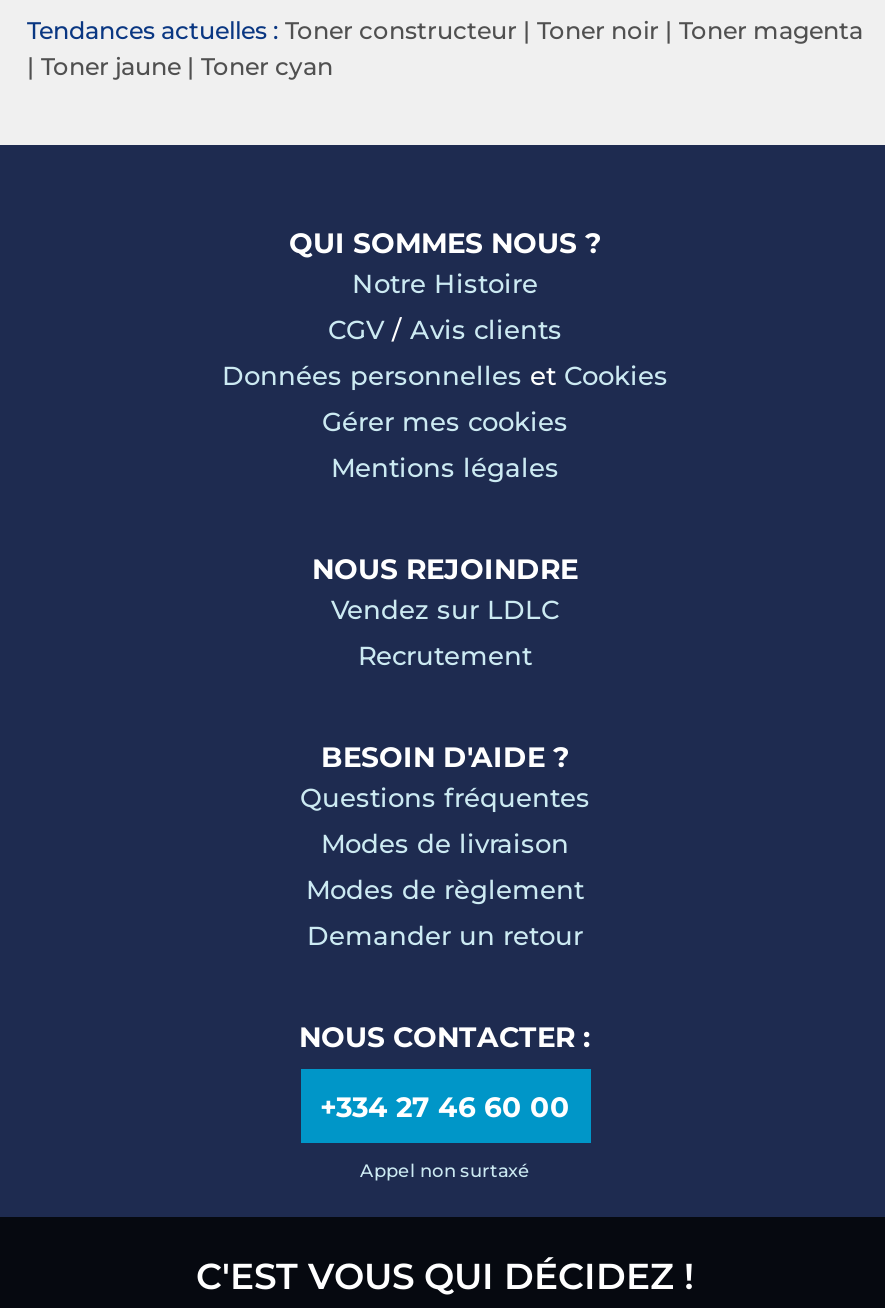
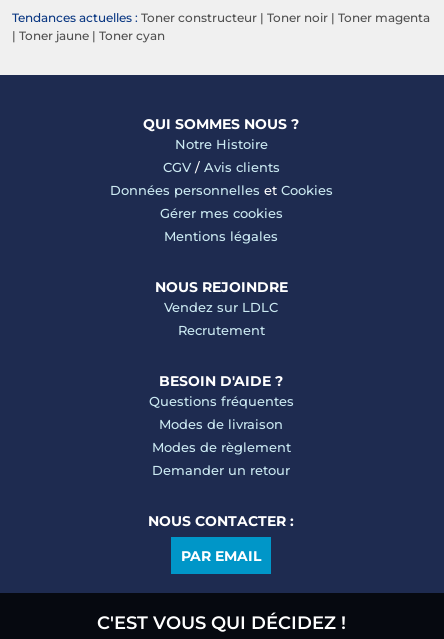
- +334 27 46 60 00
- Appel non surtaxé
+ PAR EMAIL
